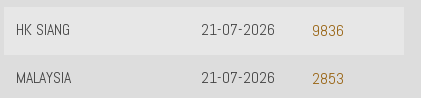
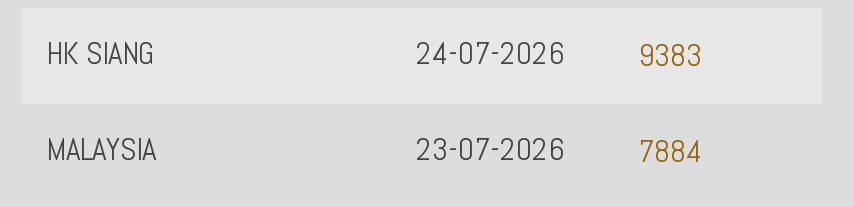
- 21-07-2026
+ 24-07-2026

- 9836
+ 9383

- 21-07-2026
+ 23-07-2026

- 2853
+ 7884
